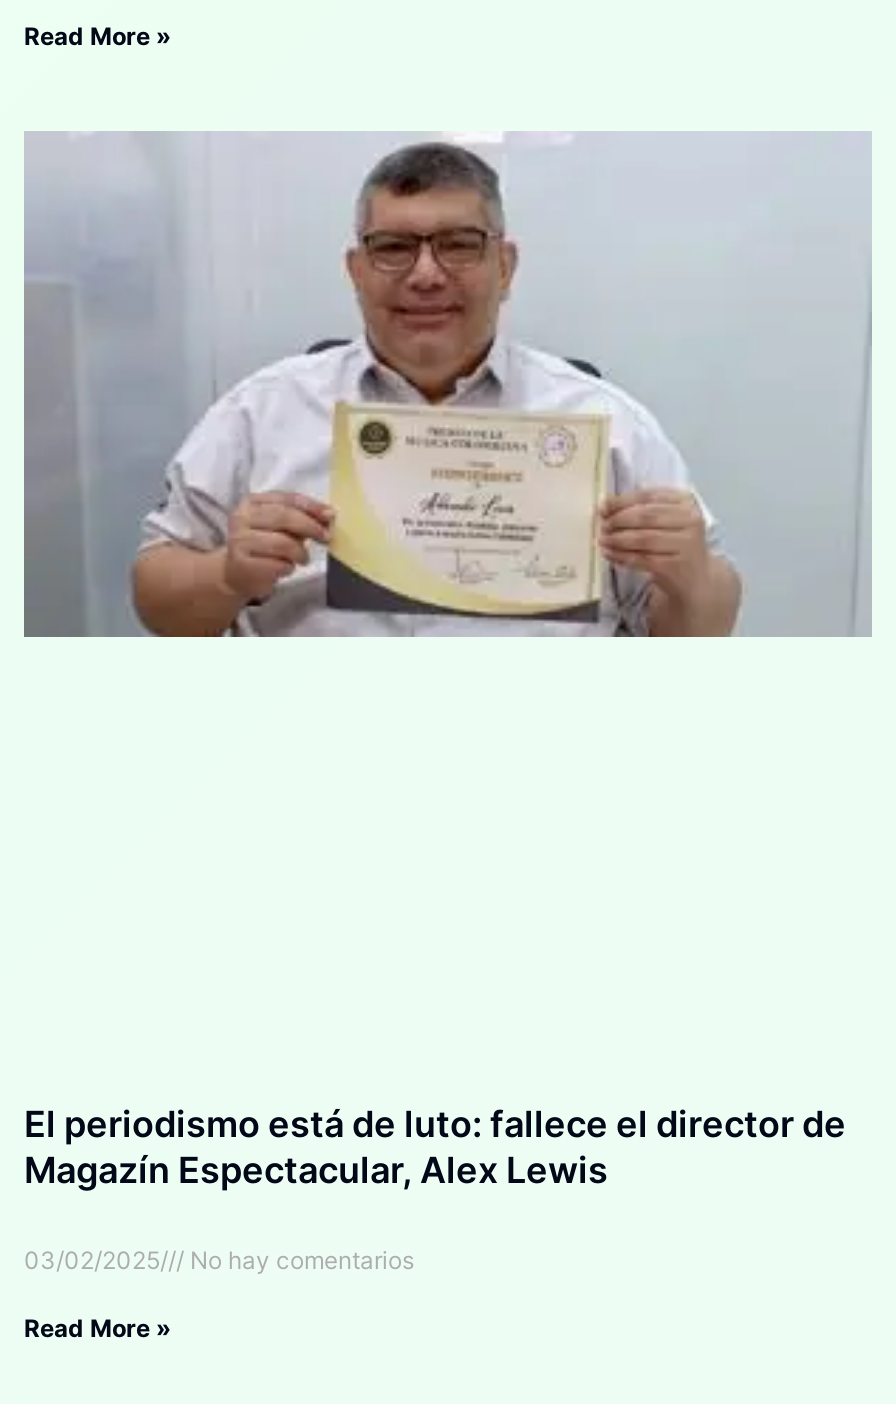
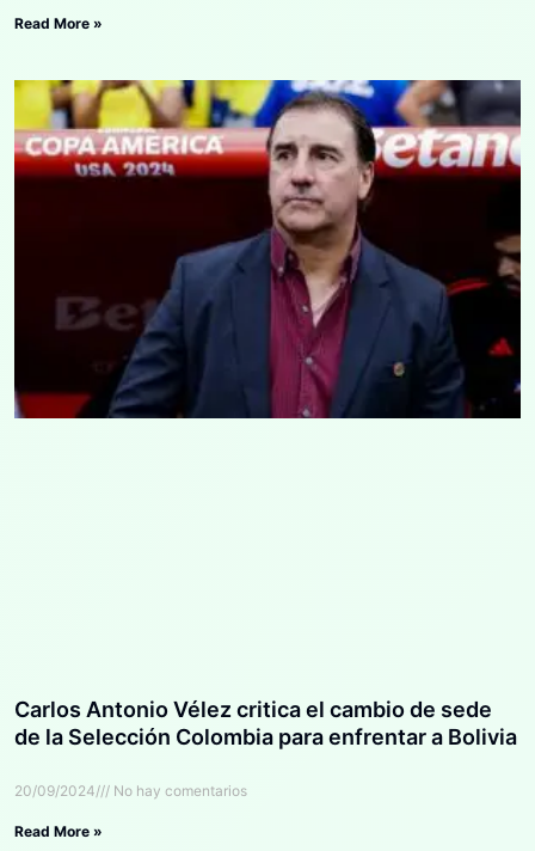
- [image]
+ [image]

- El periodismo está de luto: fallece el director de
- Magazín Espectacular, Alex Lewis
+ Carlos Antonio Vélez critica el cambio de sede
+ de la Selección Colombia para enfrentar a Bolivia

- 03/02/2025 No hay comentarios
+ 20/09/2024 No hay comentarios
